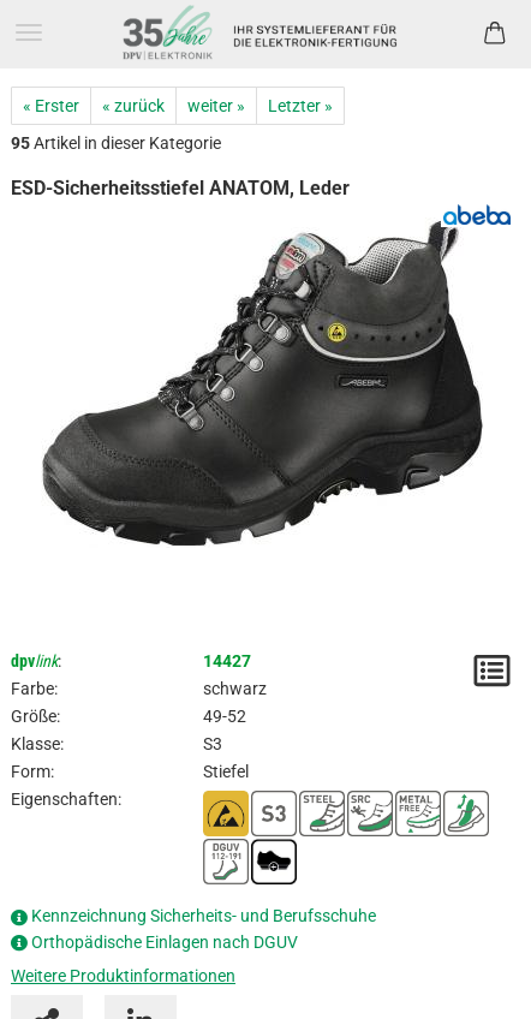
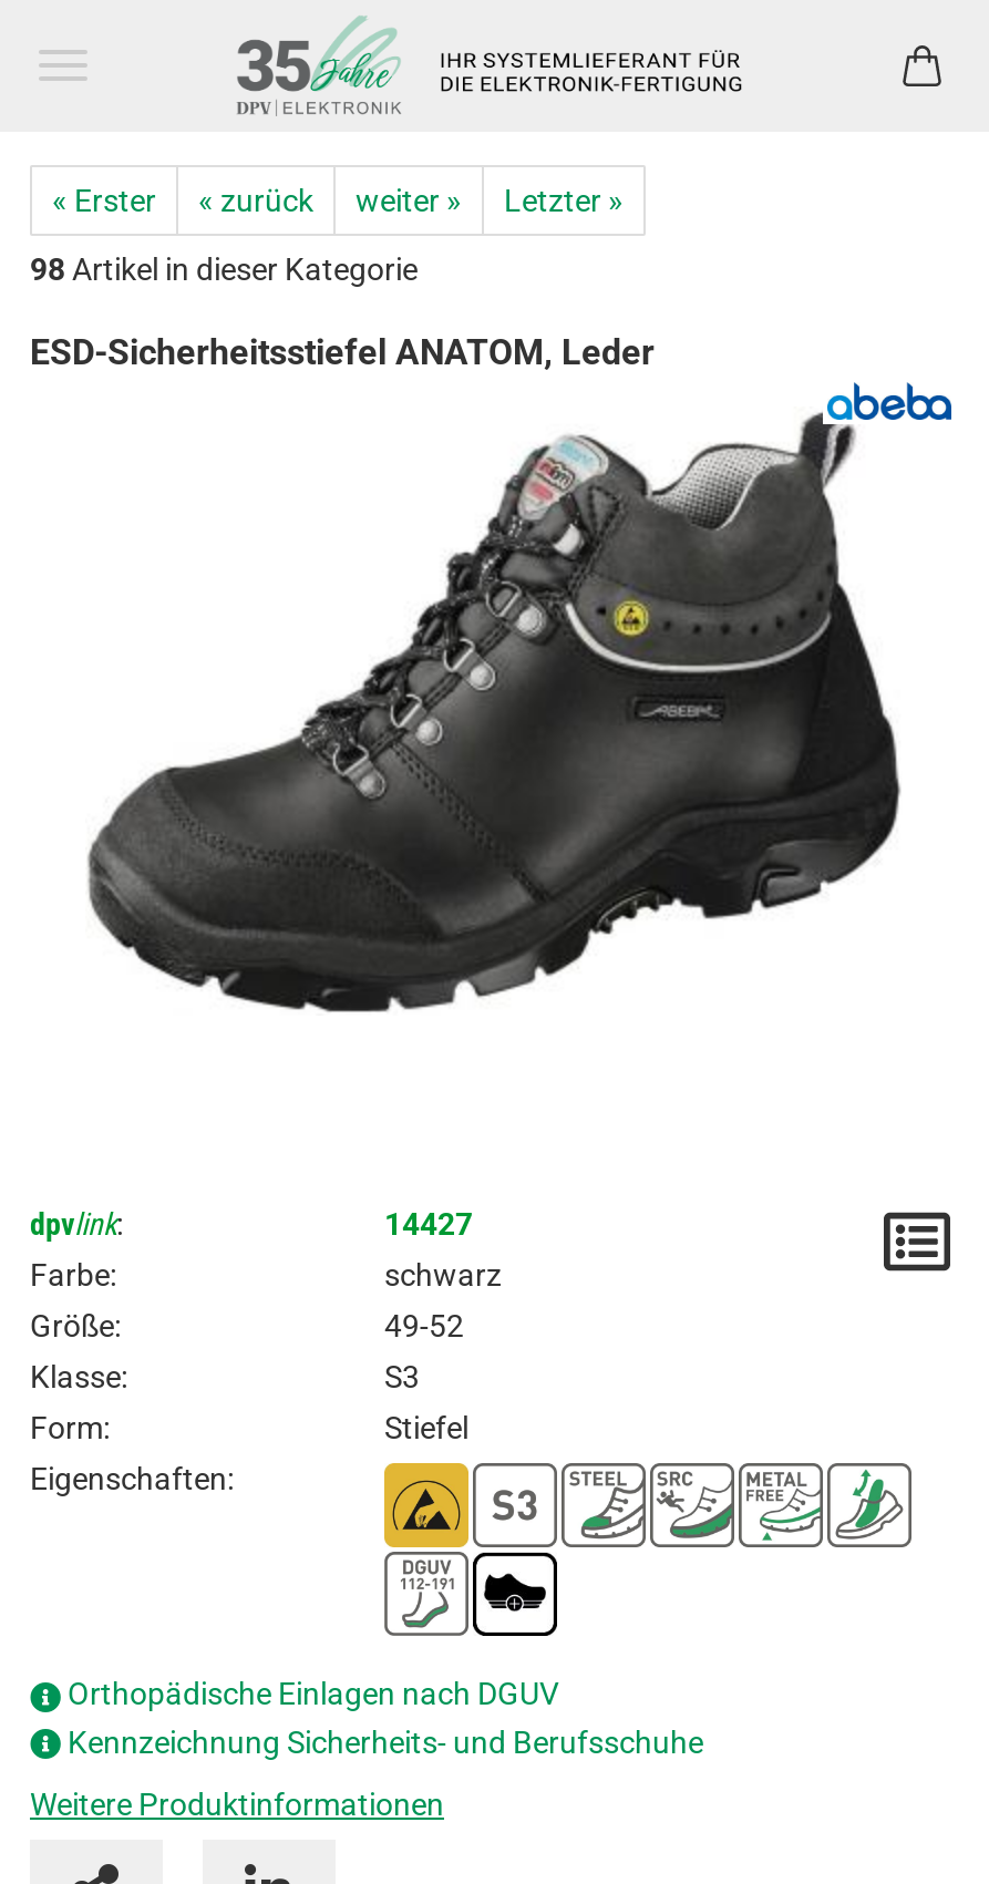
- 95 Artikel in dieser Kategorie
+ 98 Artikel in dieser Kategorie

moved down: Kennzeichnung Sicherheits- und Berufsschuhe

moved up: Orthopädische Einlagen nach DGUV
